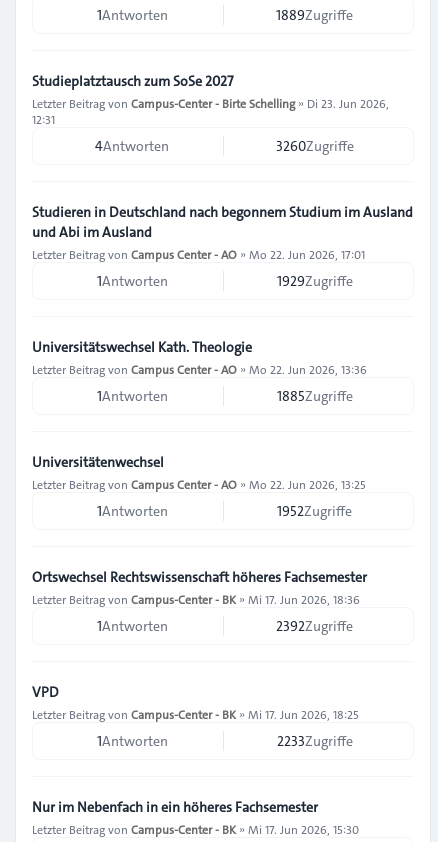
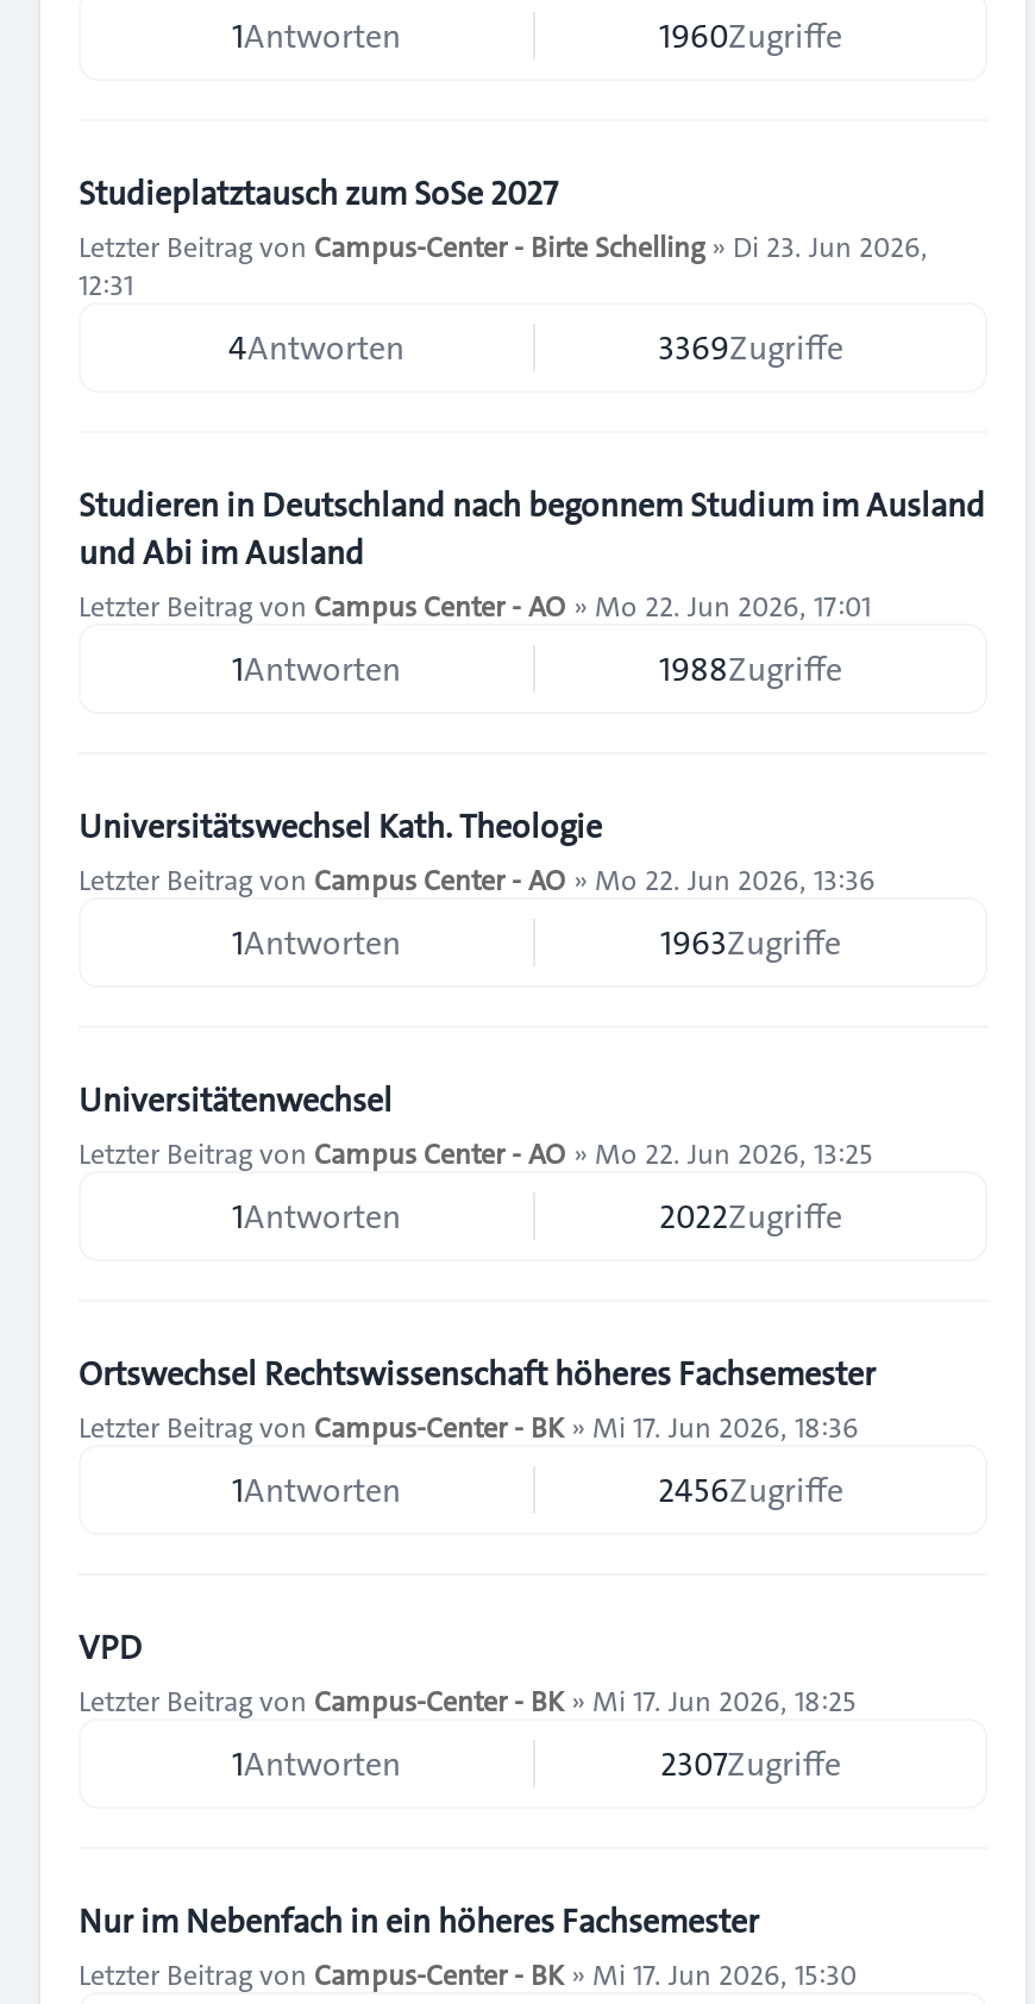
- 1889Zugriffe
+ 1960Zugriffe

- 3260Zugriffe
+ 3369Zugriffe

- 1929Zugriffe
+ 1988Zugriffe

- 1885Zugriffe
+ 1963Zugriffe

- 1952Zugriffe
+ 2022Zugriffe

- 2392Zugriffe
+ 2456Zugriffe

- 2233Zugriffe
+ 2307Zugriffe
